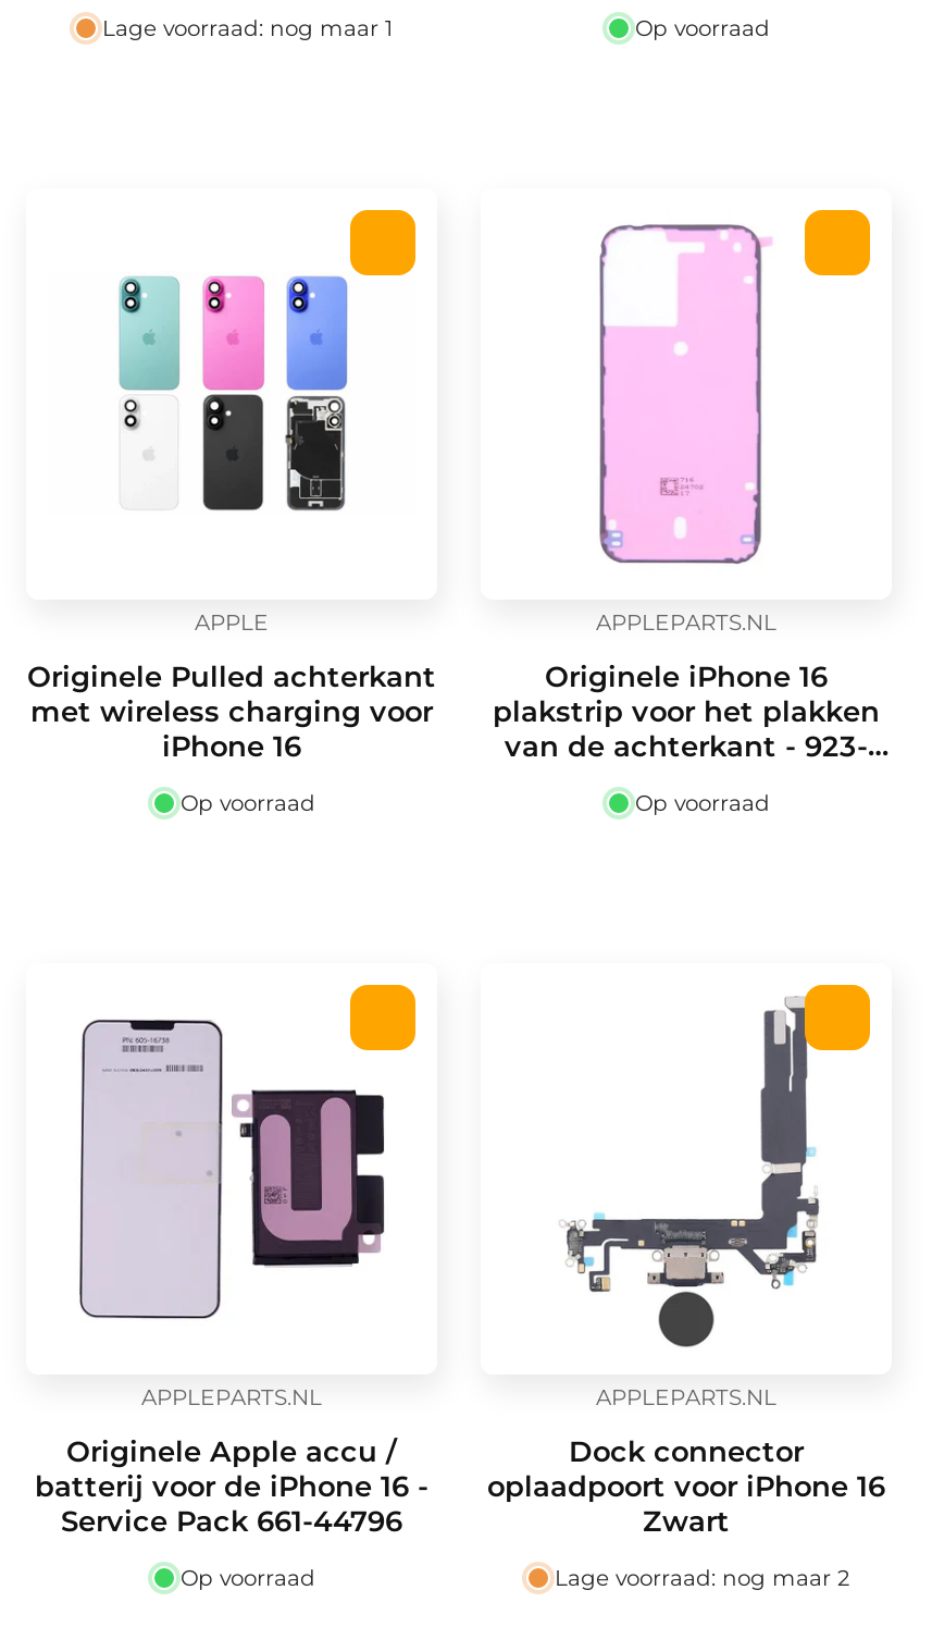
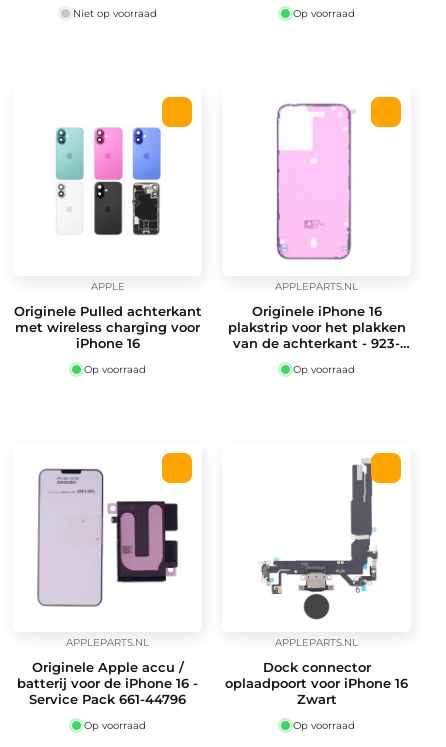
- Lage voorraad: nog maar 1
+ Niet op voorraad

- Lage voorraad: nog maar 2
+ Op voorraad
